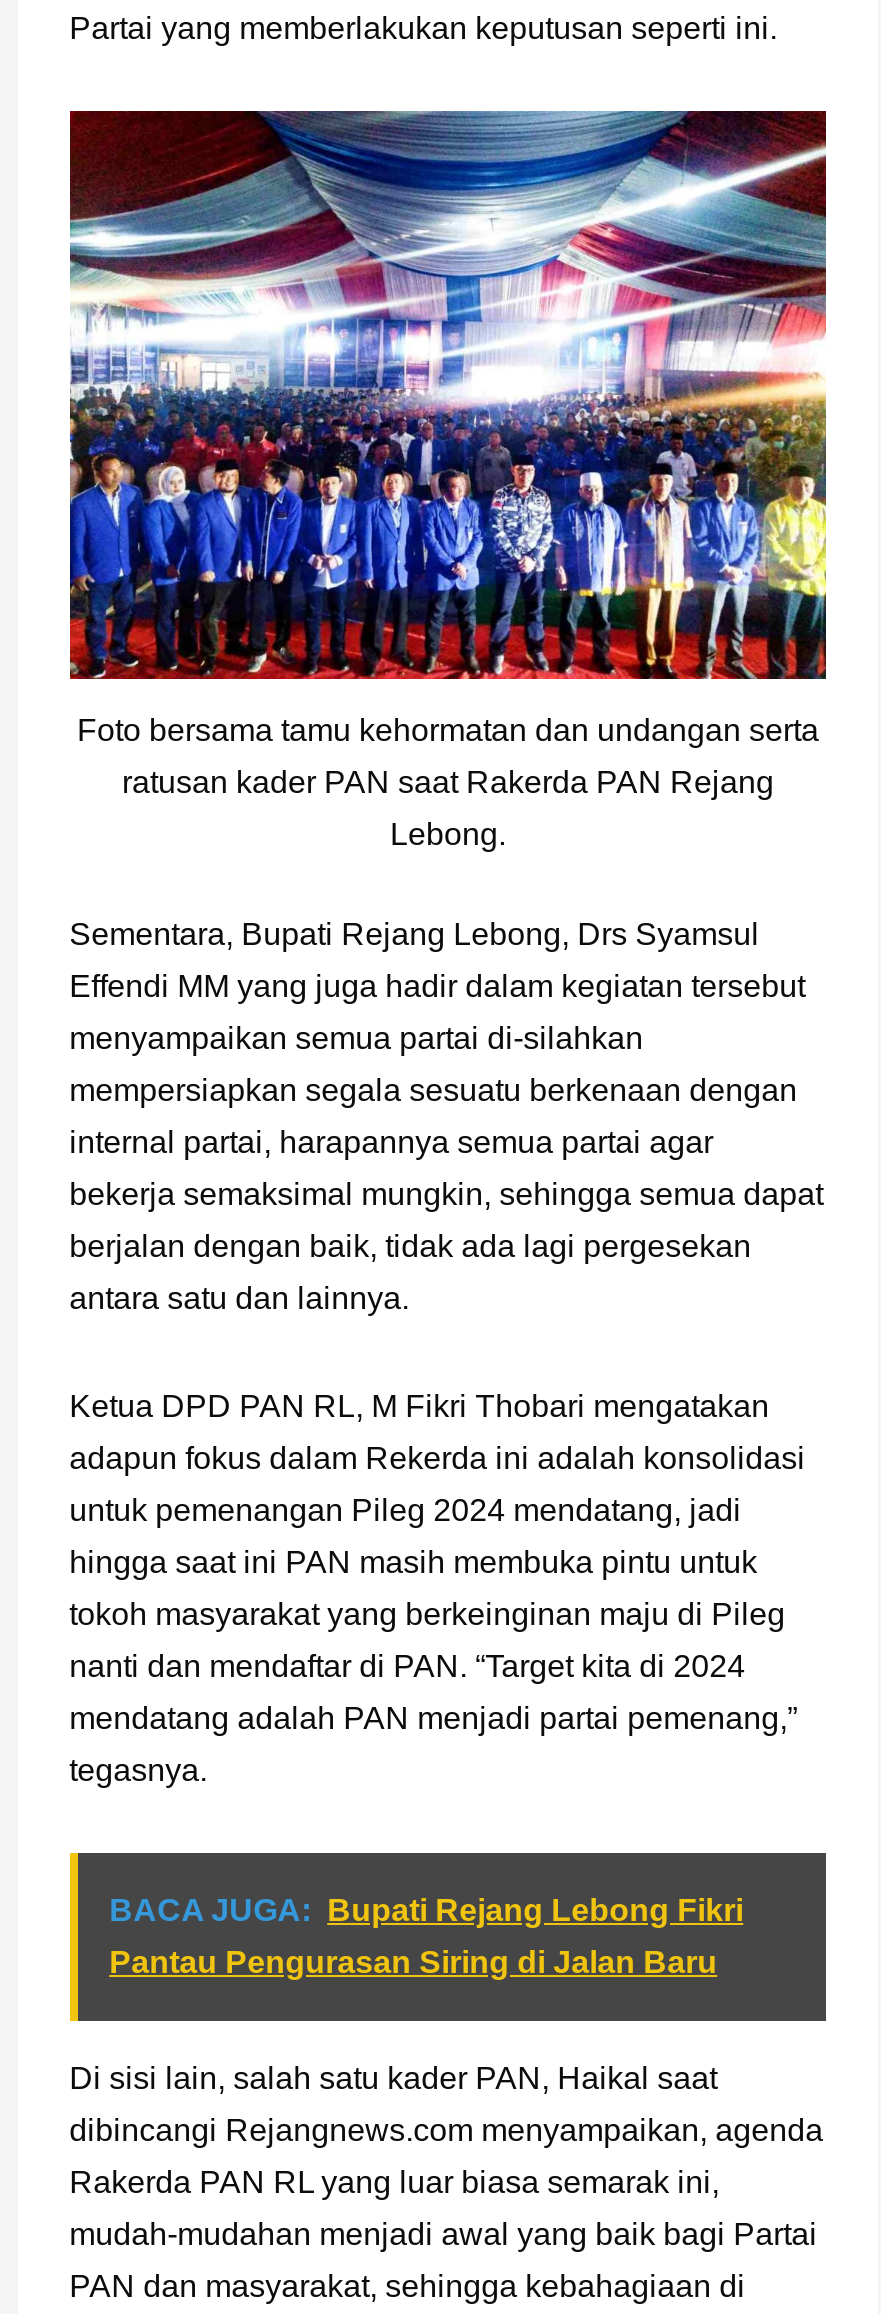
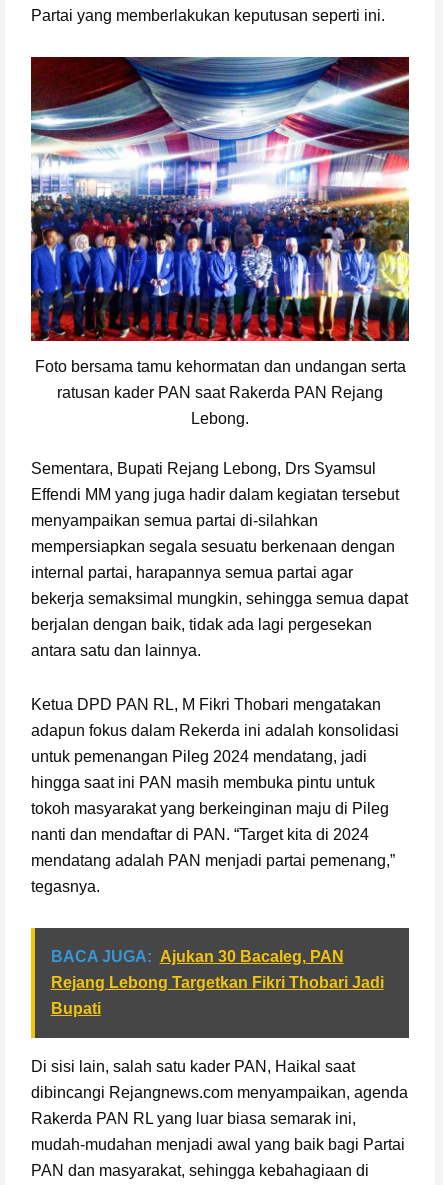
- BACA JUGA: Bupati Rejang Lebong Fikri
- Pantau Pengurasan Siring di Jalan Baru
+ BACA JUGA: Ajukan 30 Bacaleg, PAN
+ Rejang Lebong Targetkan Fikri Thobari Jadi
+ Bupati
